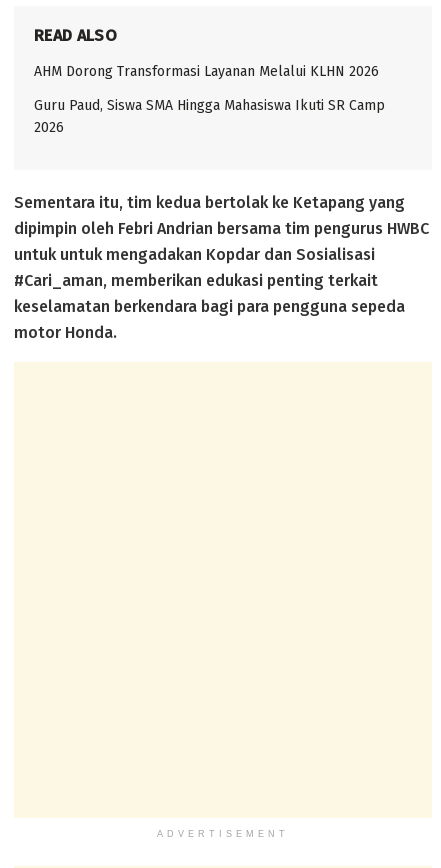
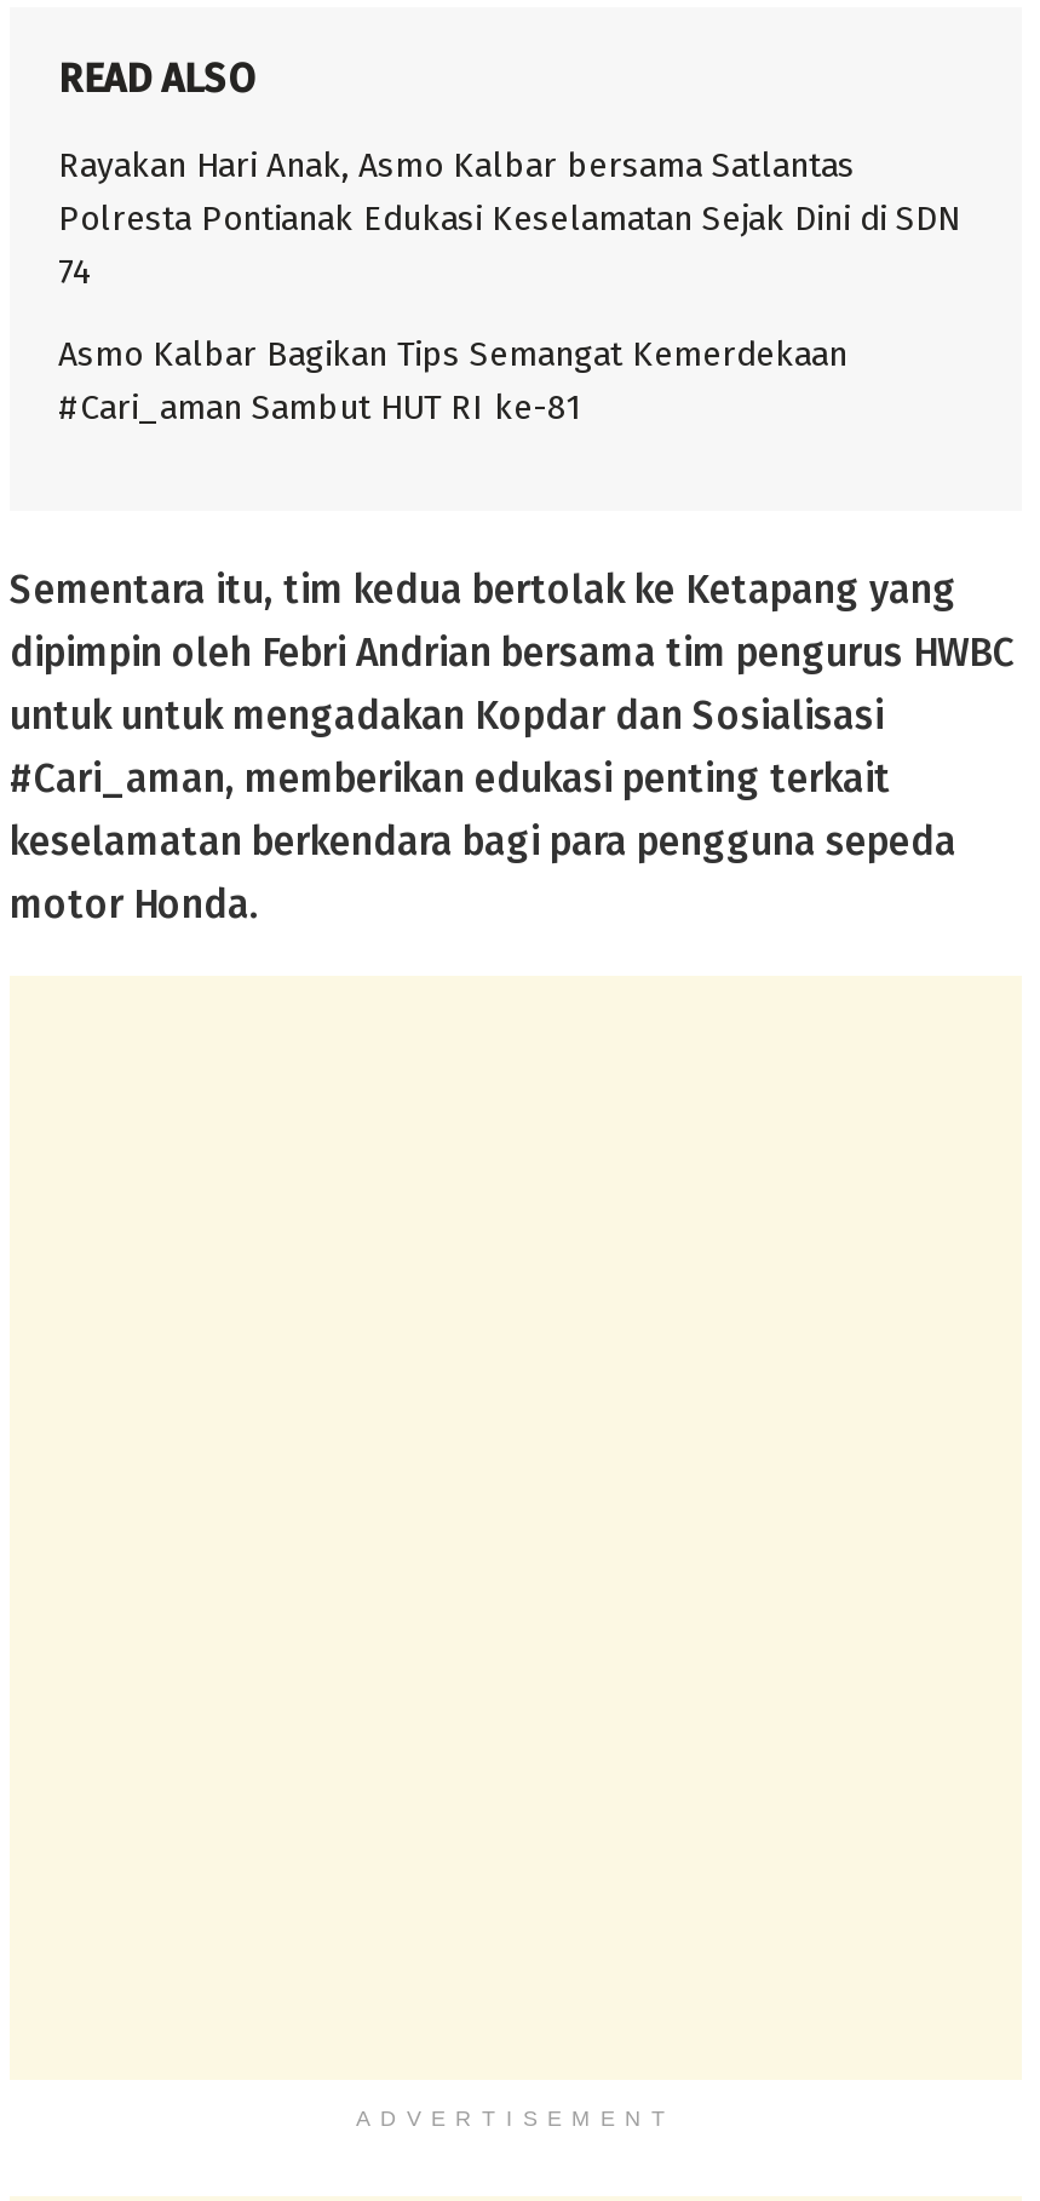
- AHM Dorong Transformasi Layanan Melalui KLHN 2026
+ Rayakan Hari Anak, Asmo Kalbar bersama Satlantas
+ Polresta Pontianak Edukasi Keselamatan Sejak Dini di SDN
+ 74

- Guru Paud, Siswa SMA Hingga Mahasiswa Ikuti SR Camp
- 2026
+ Asmo Kalbar Bagikan Tips Semangat Kemerdekaan
+ #Cari_aman Sambut HUT RI ke-81
